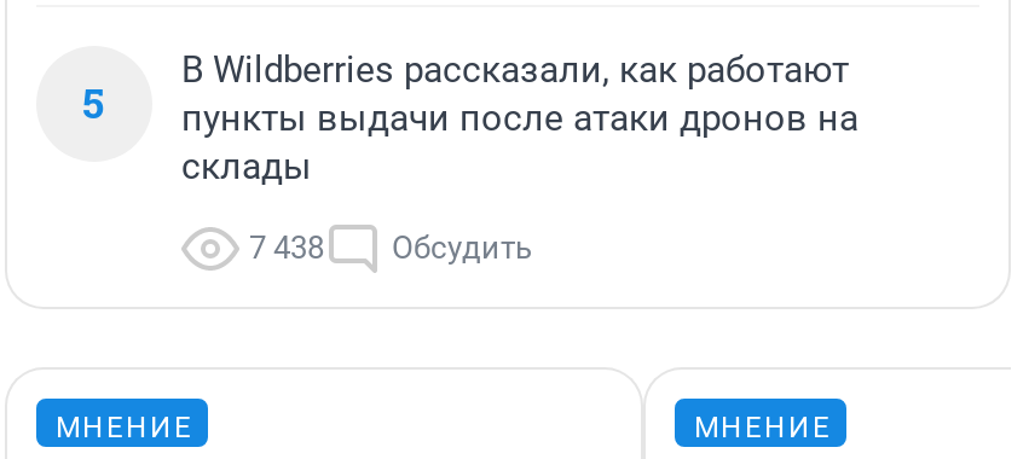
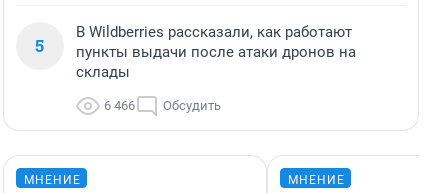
- 7 438 Обсудить
+ 6 466 Обсудить
